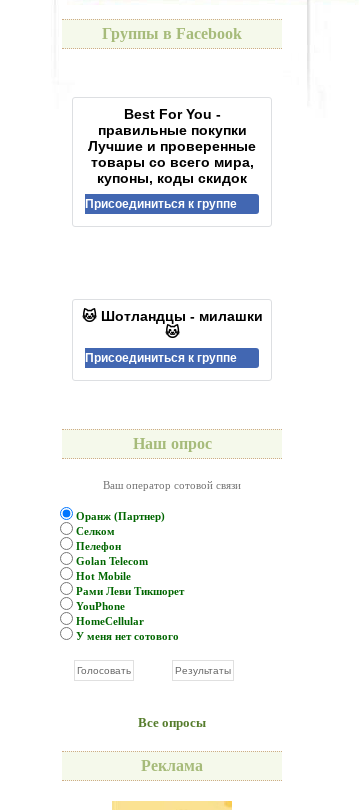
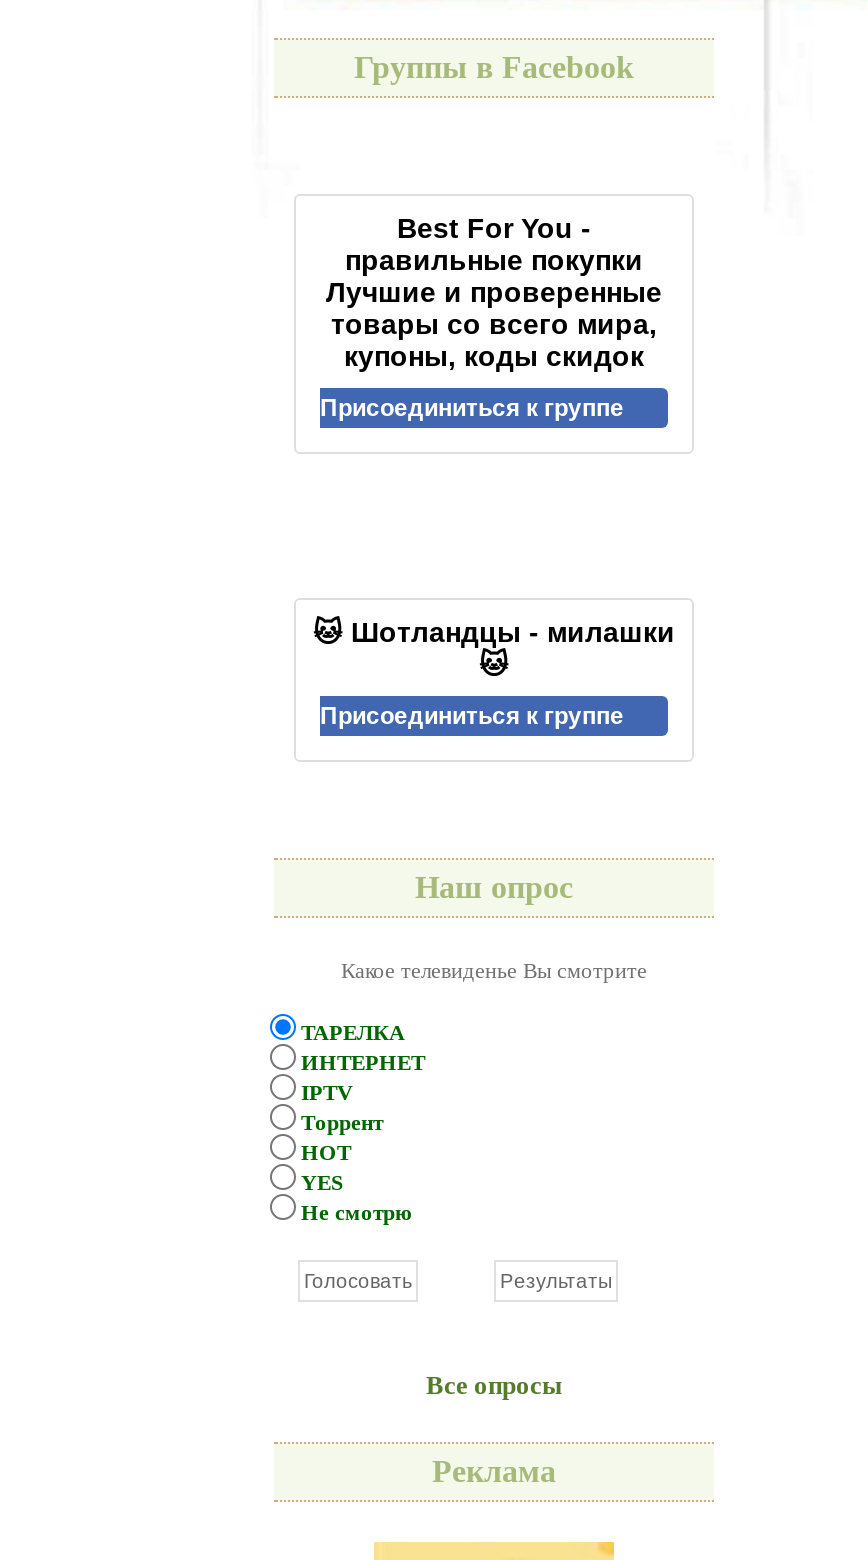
- Ваш оператор сотовой связи
+ Какое телевиденье Вы смотрите

- Оранж (Партнер)
- Селком
- Пелефон
- Golan Telecom
- Hot Mobile
- Рами Леви Тикшорет
- YouPhone
- HomeCellular
- У меня нет сотового
+ ТАРЕЛКА
+ ИНТЕРНЕТ
+ IPTV
+ Торрент
+ HOT
+ YES
+ Не смотрю
